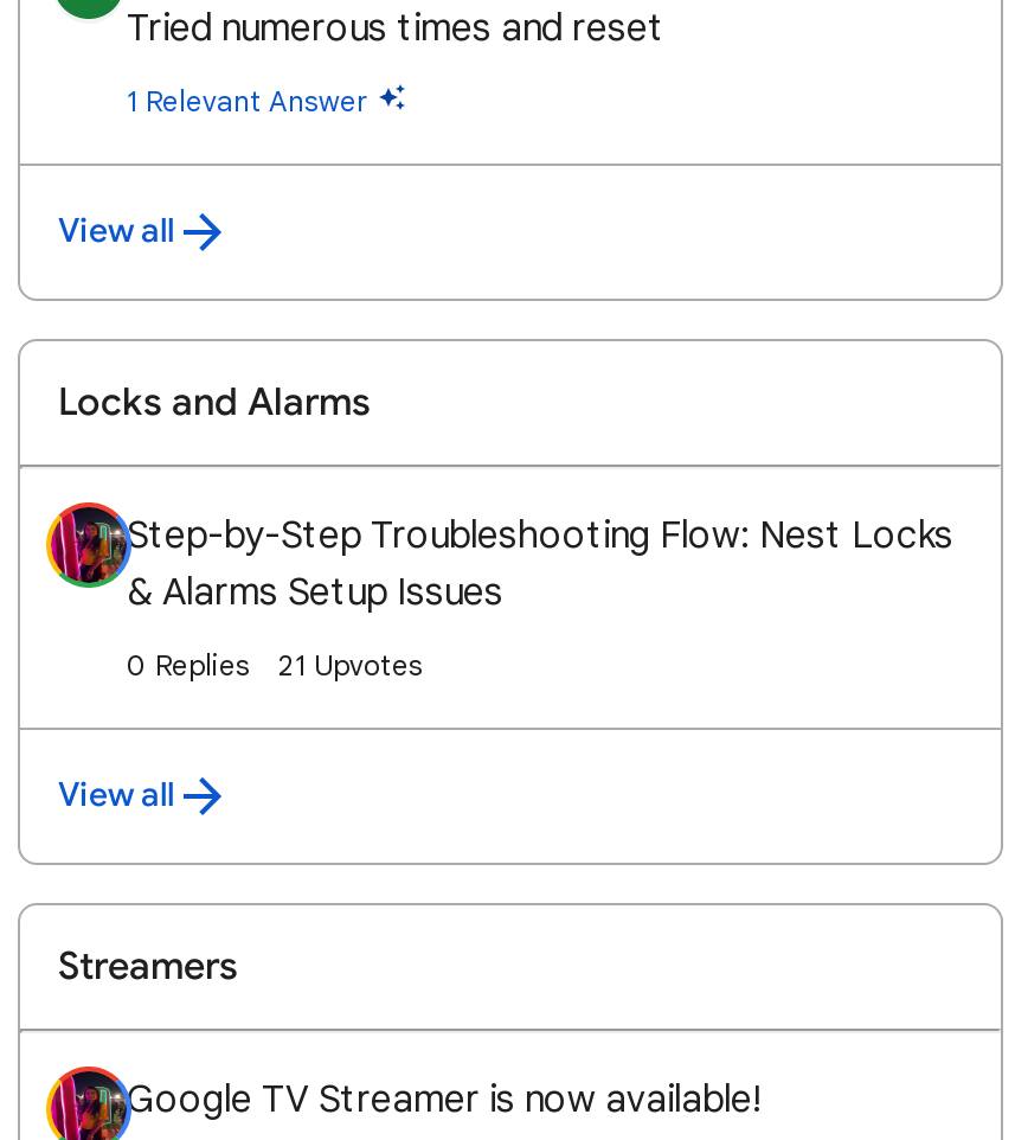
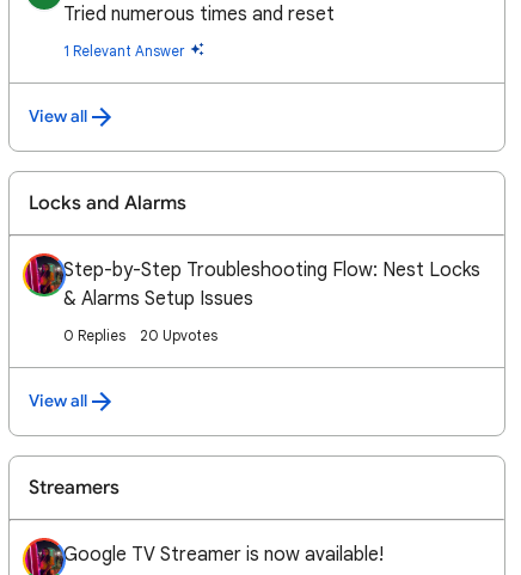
- 21 Upvotes
+ 20 Upvotes
